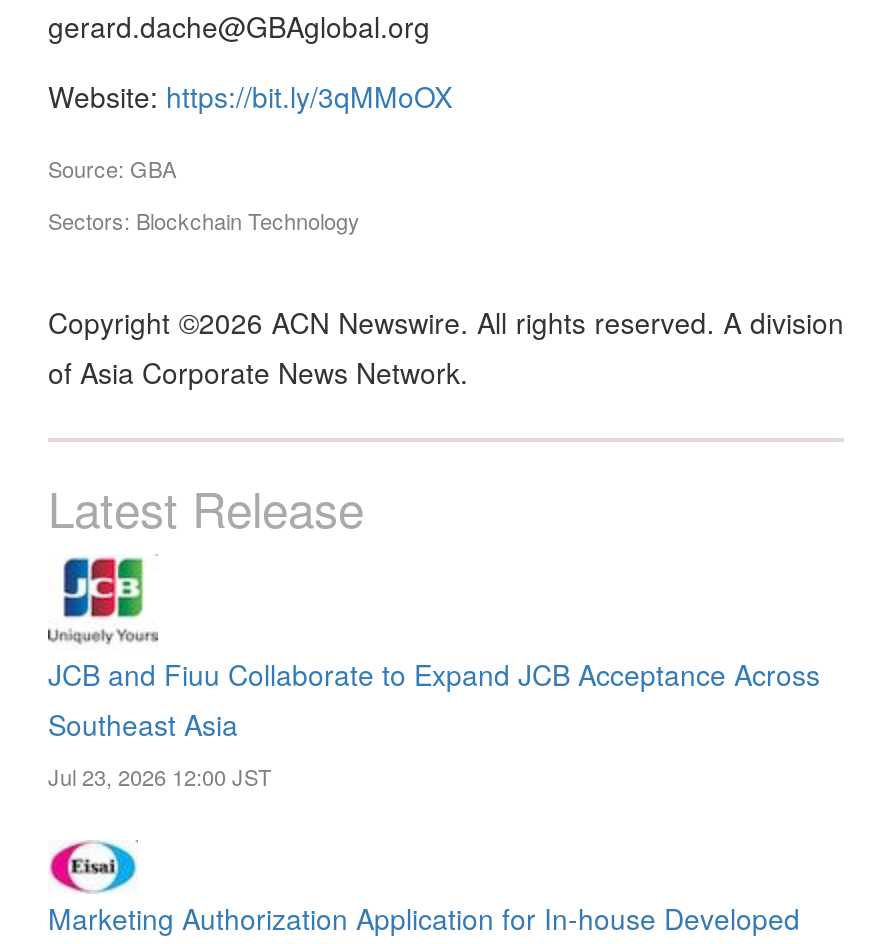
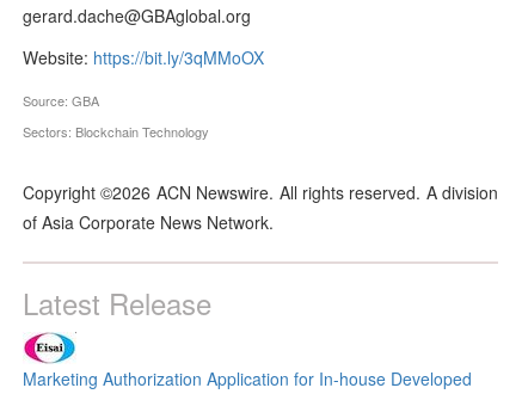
- [image]
- JCB and Fiuu Collaborate to Expand JCB Acceptance Across
- Southeast Asia
- Jul 23, 2026 12:00 JST
